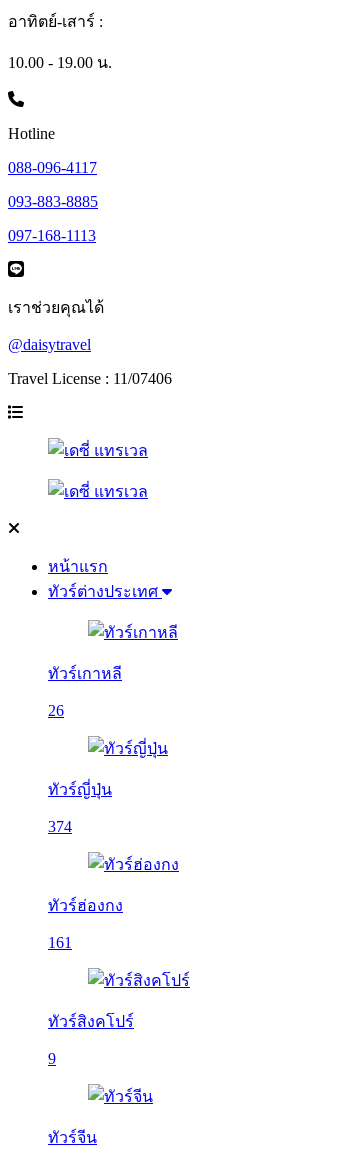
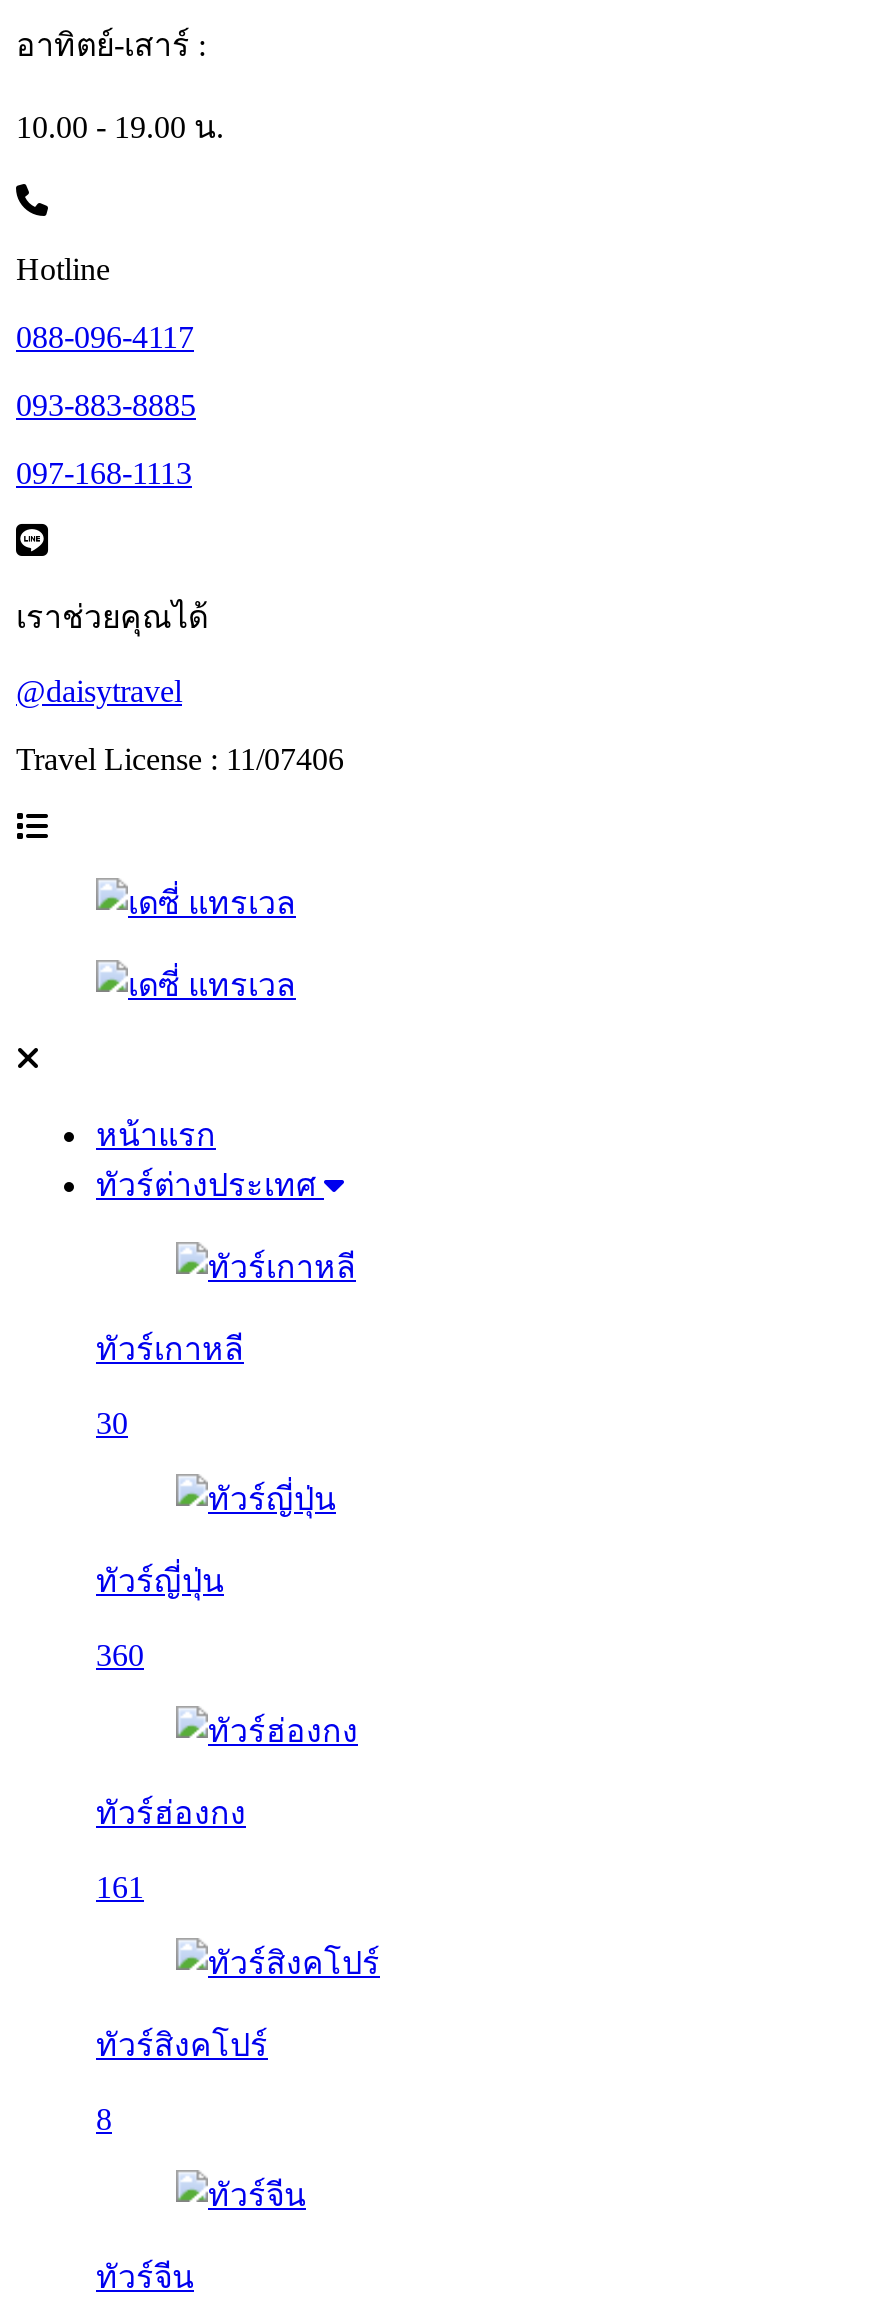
- 26
+ 30

- 374
+ 360

- 9
+ 8
